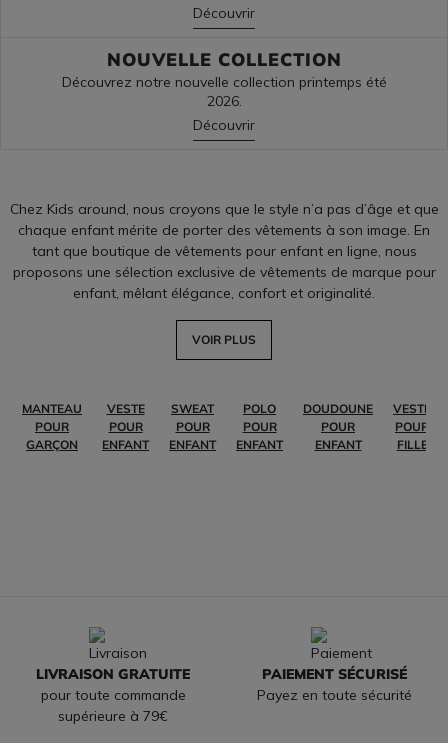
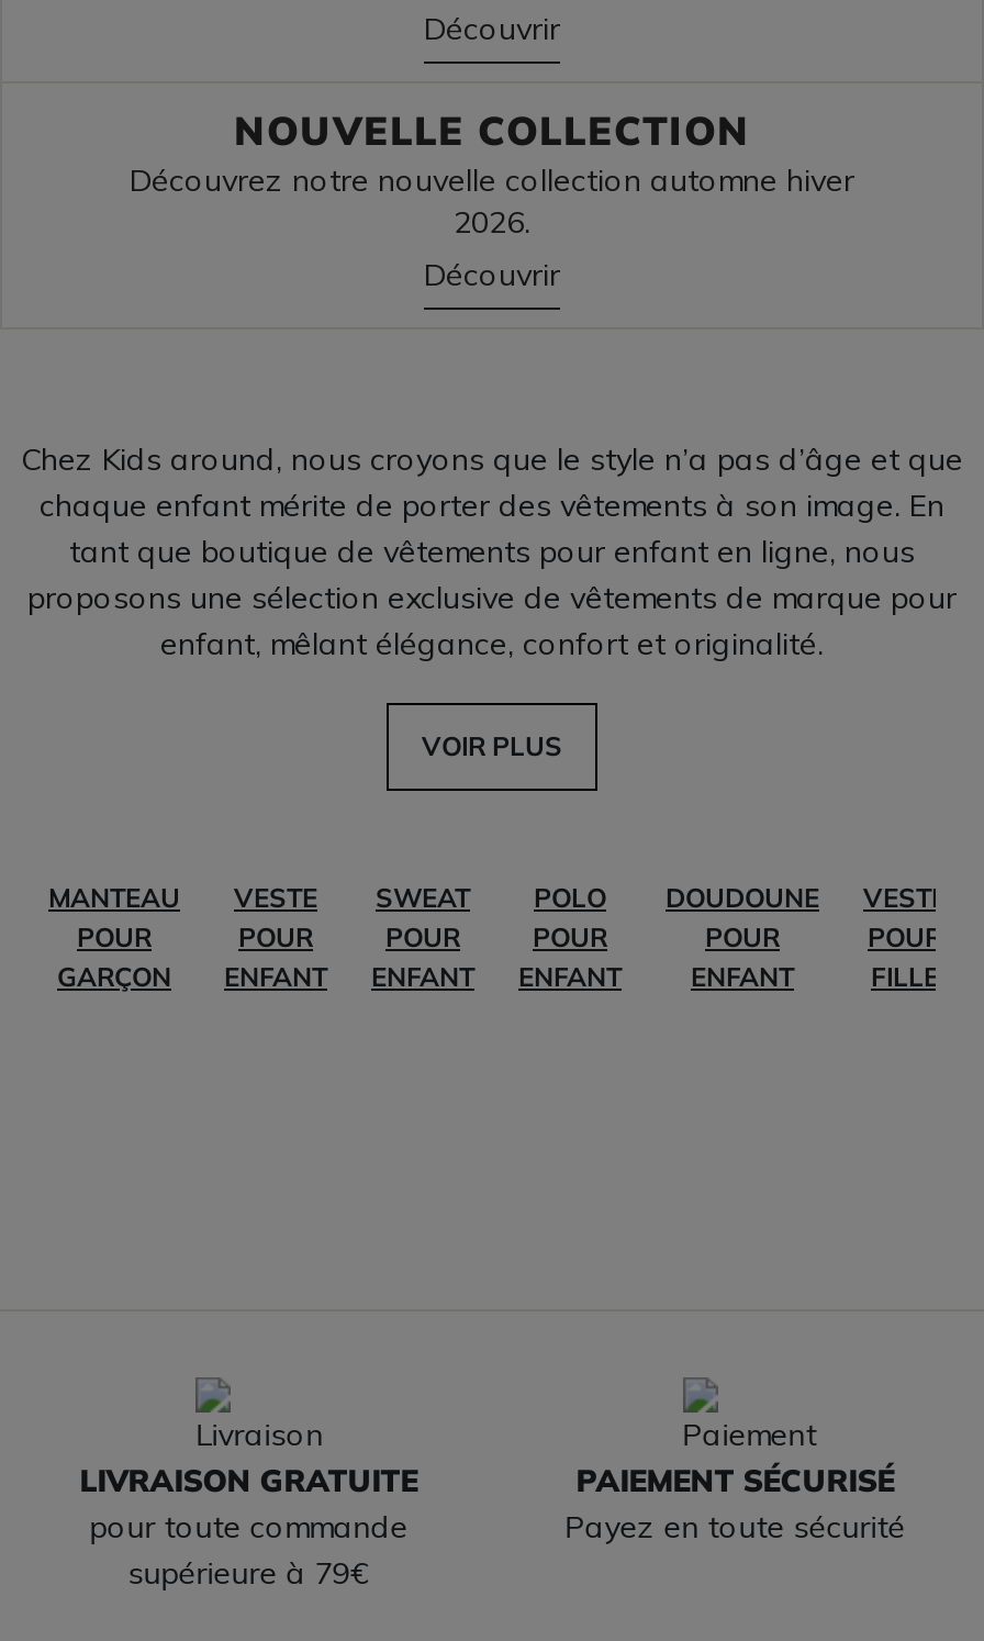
- Découvrez notre nouvelle collection printemps été
+ Découvrez notre nouvelle collection automne hiver
